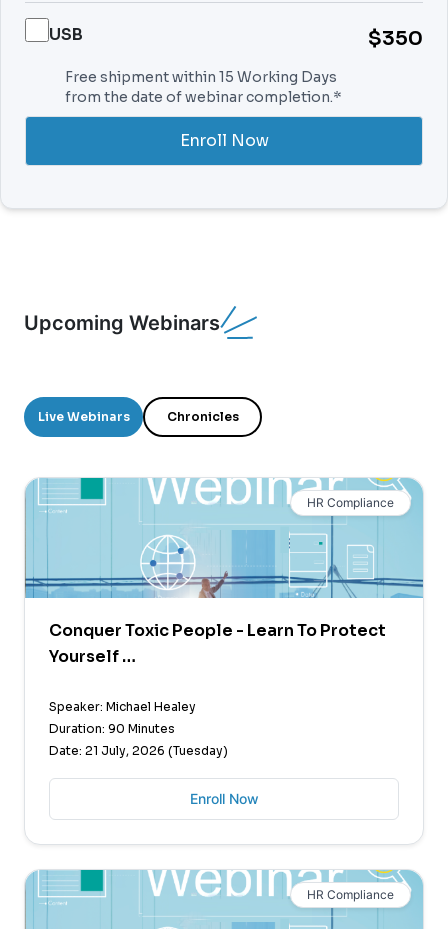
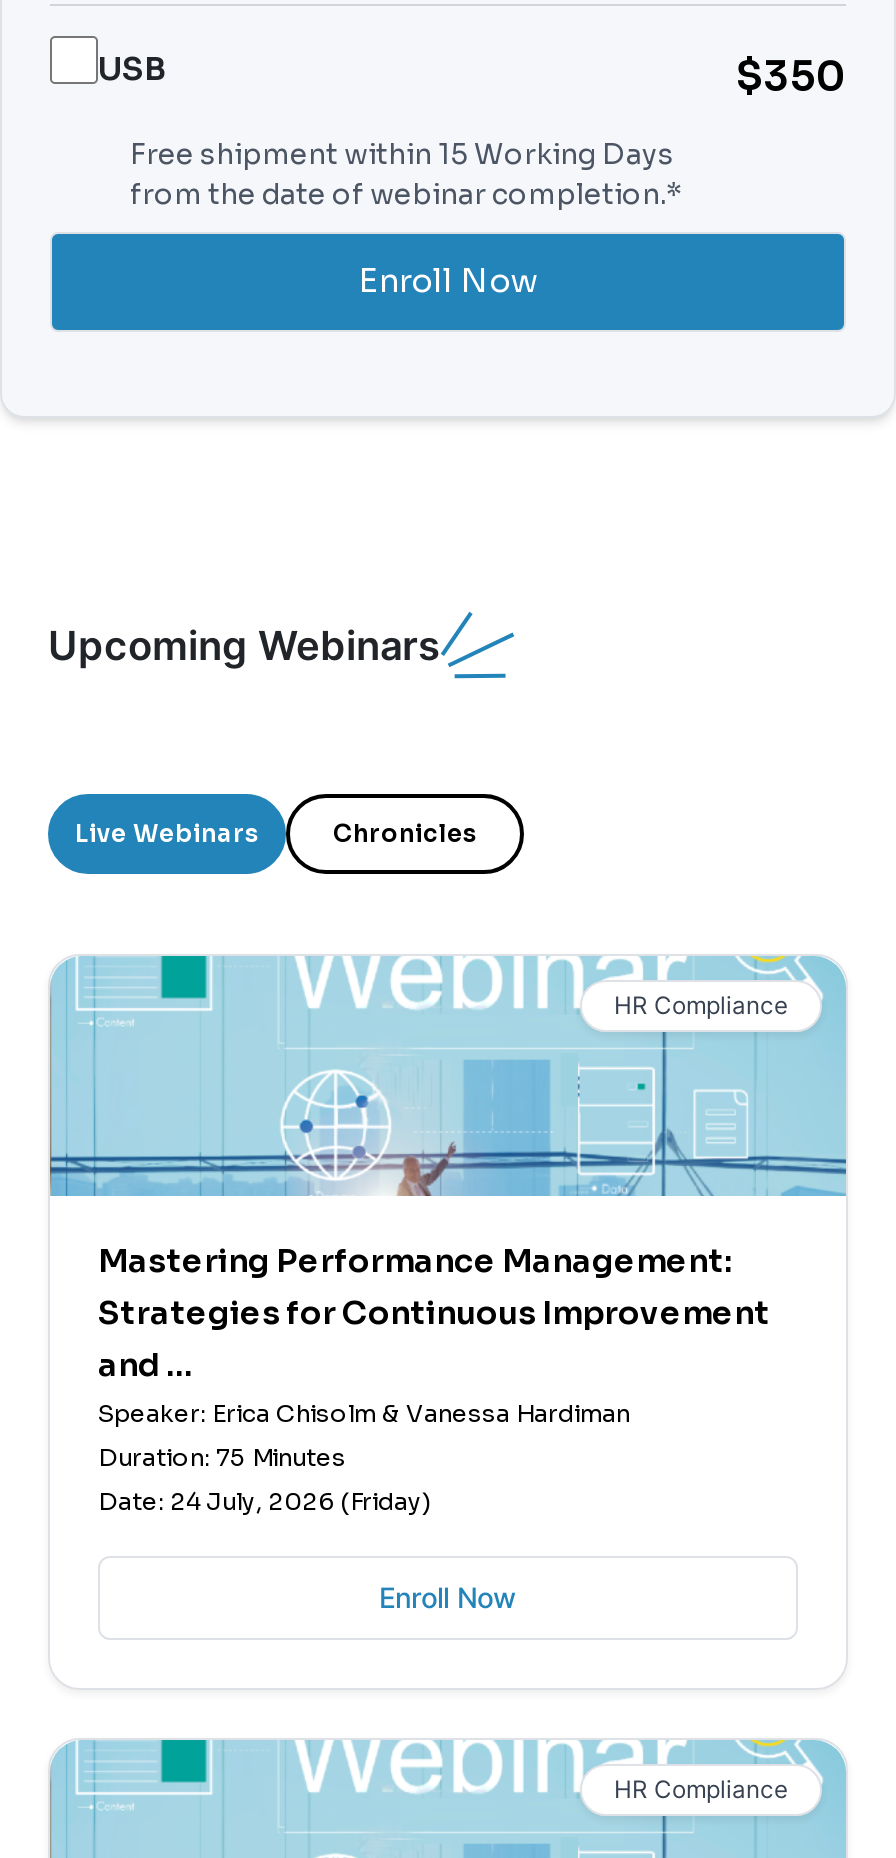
- Conquer Toxic People - Learn To Protect
- Yourself …
- Speaker: Michael Healey
- Duration: 90 Minutes
- Date: 21 July, 2026 (Tuesday)
+ Mastering Performance Management:
+ Strategies for Continuous Improvement
+ and …
+ Speaker: Erica Chisolm & Vanessa Hardiman
+ Duration: 75 Minutes
+ Date: 24 July, 2026 (Friday)
